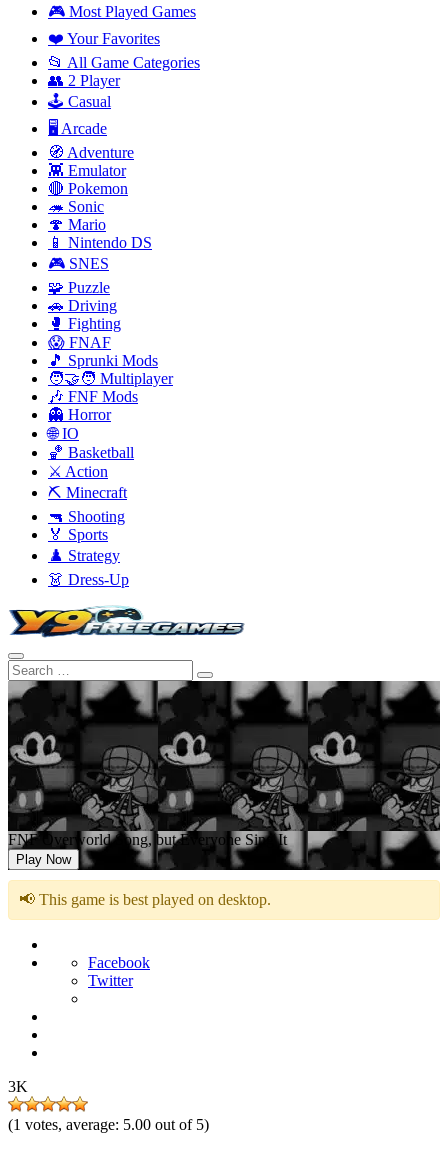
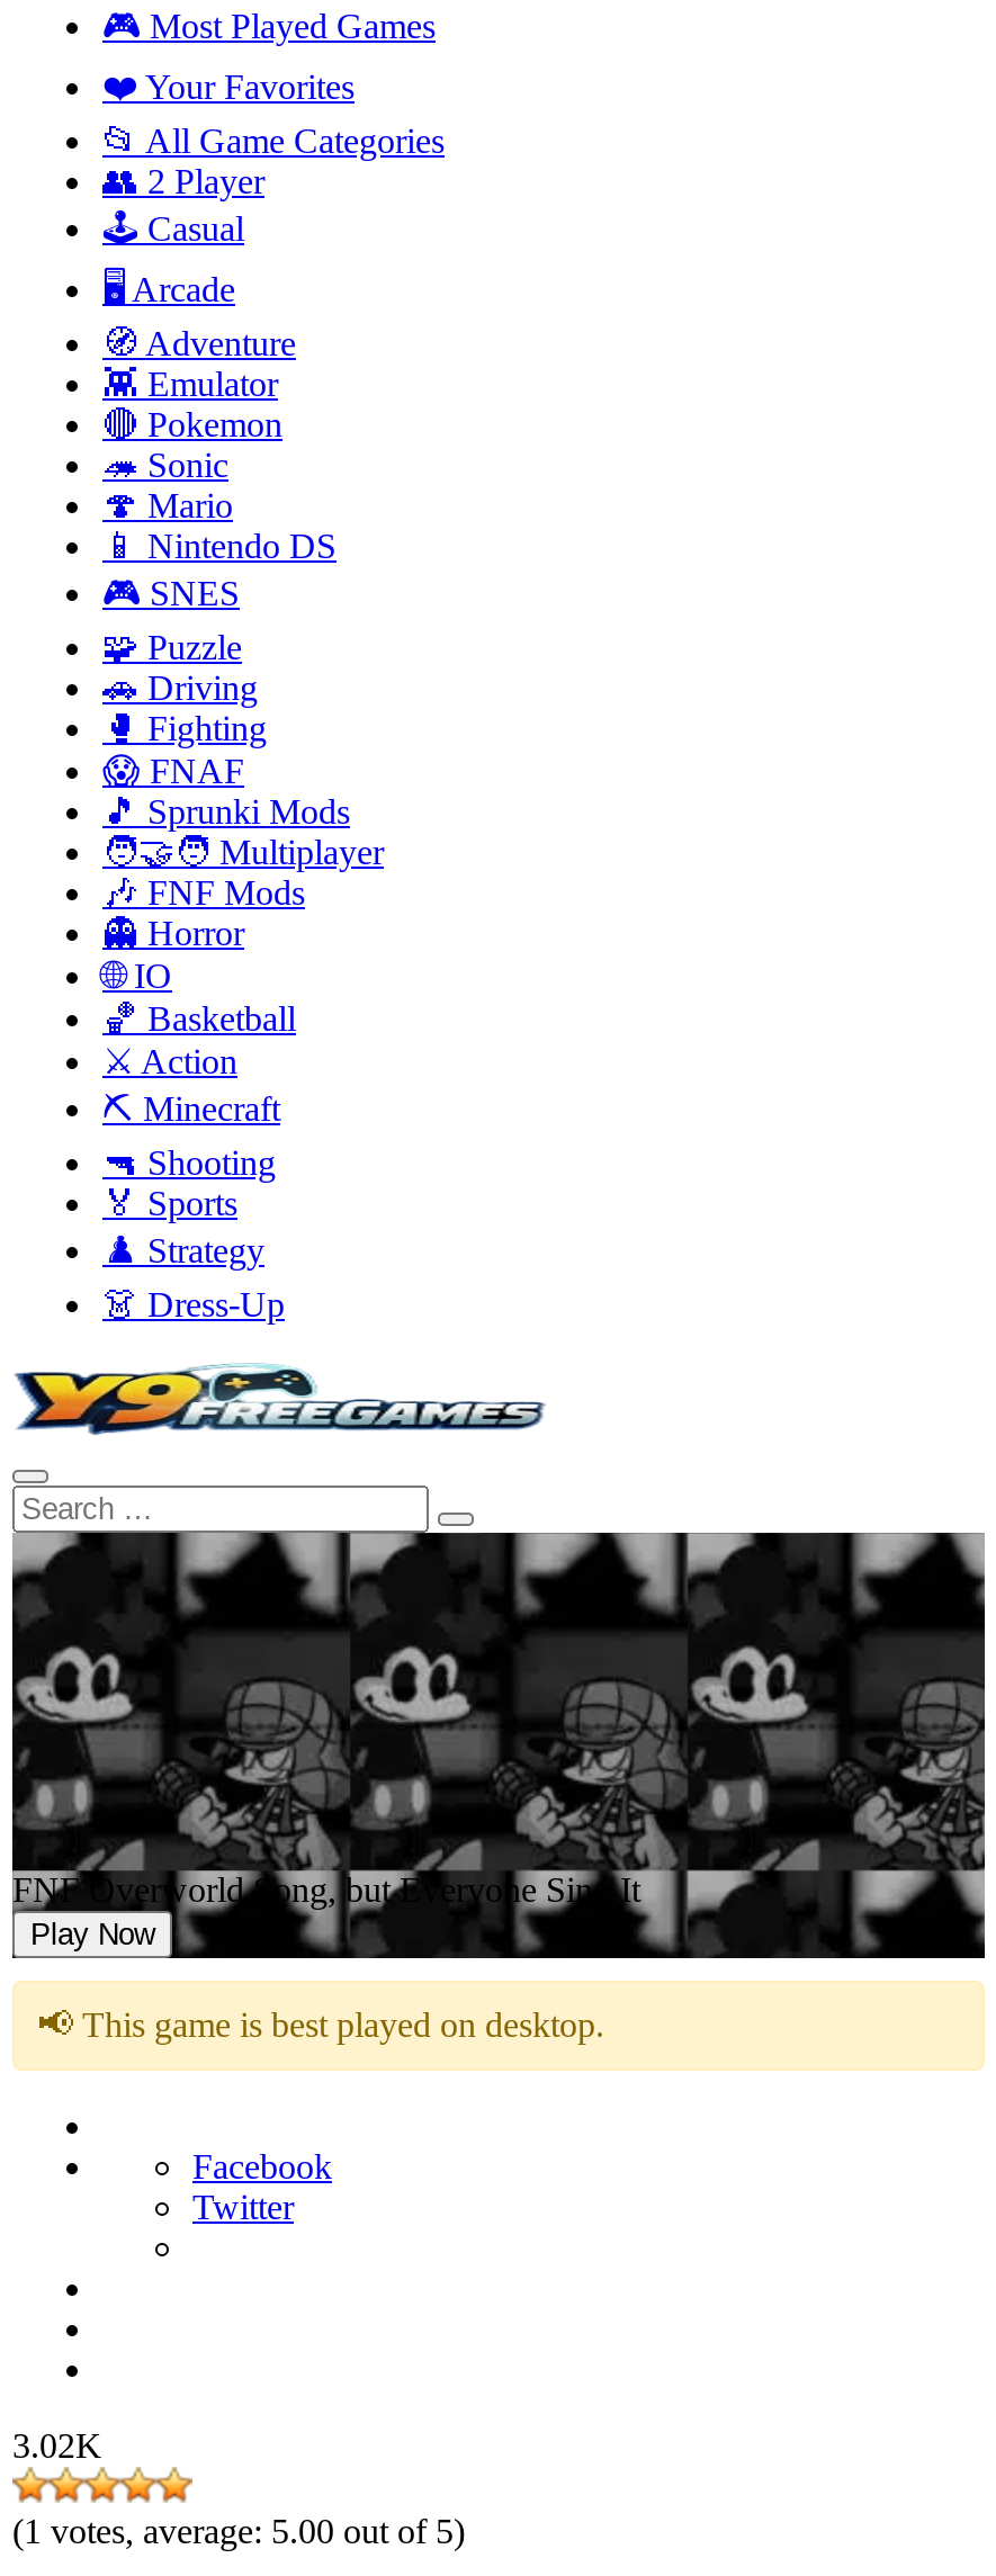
- 3K
+ 3.02K
